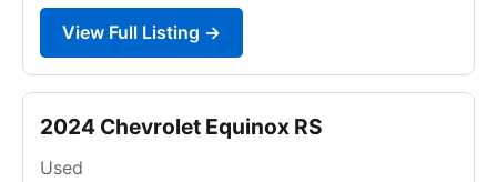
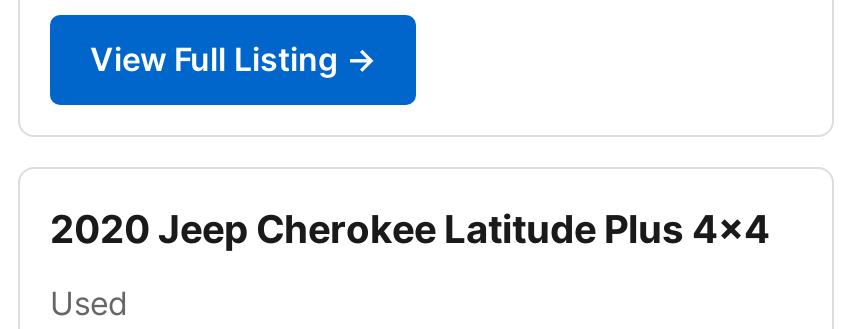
- 2024 Chevrolet Equinox RS
+ 2020 Jeep Cherokee Latitude Plus 4x4
